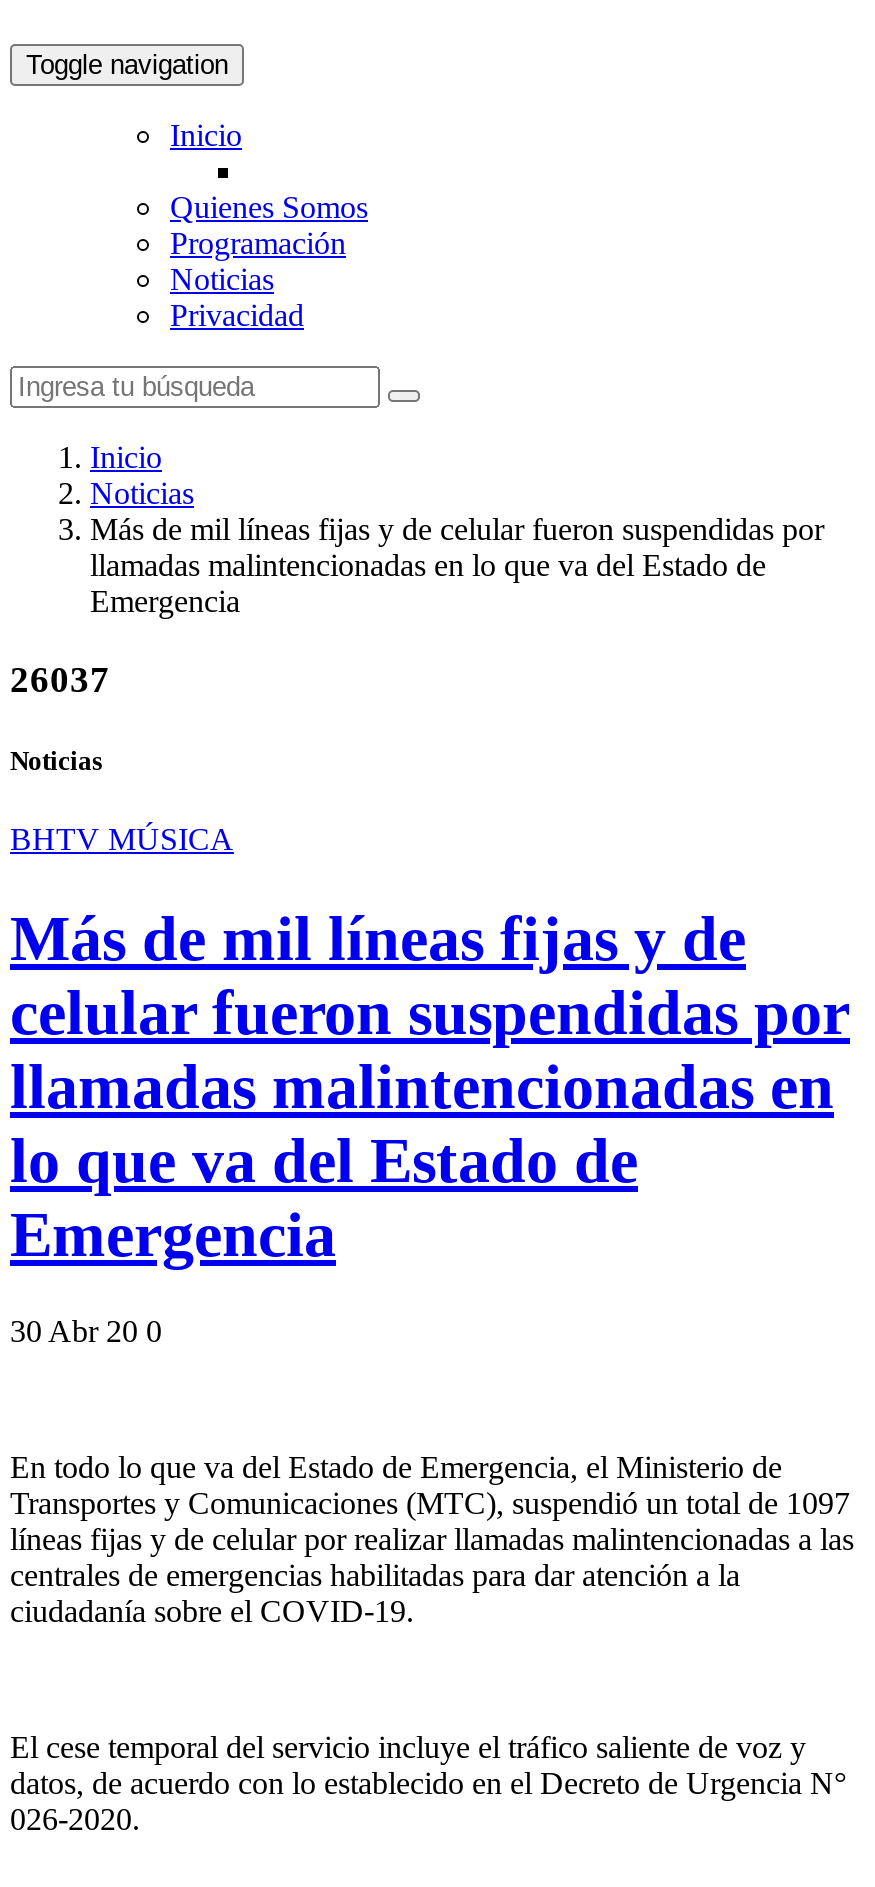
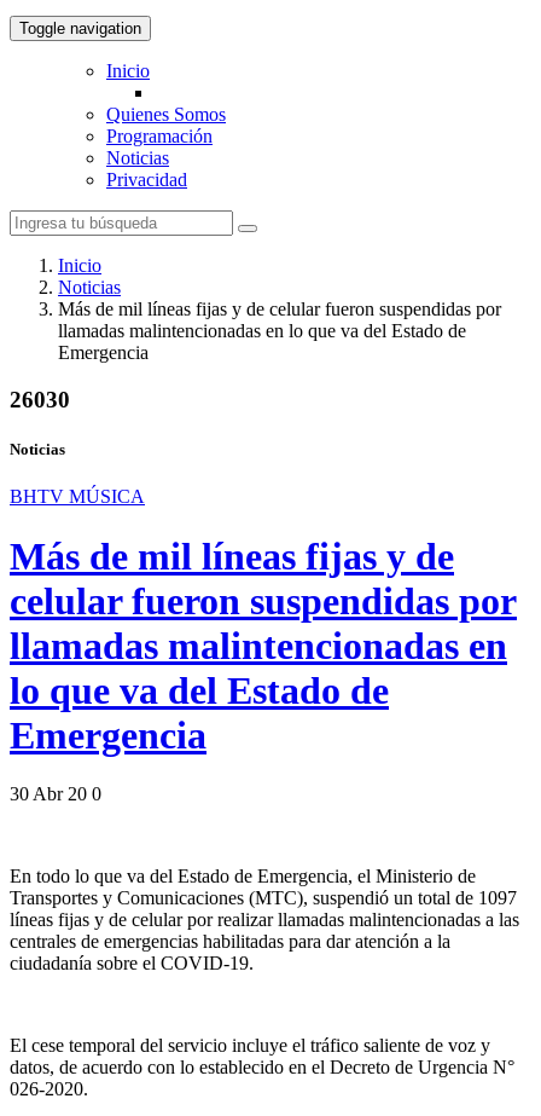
- 26037
+ 26030
